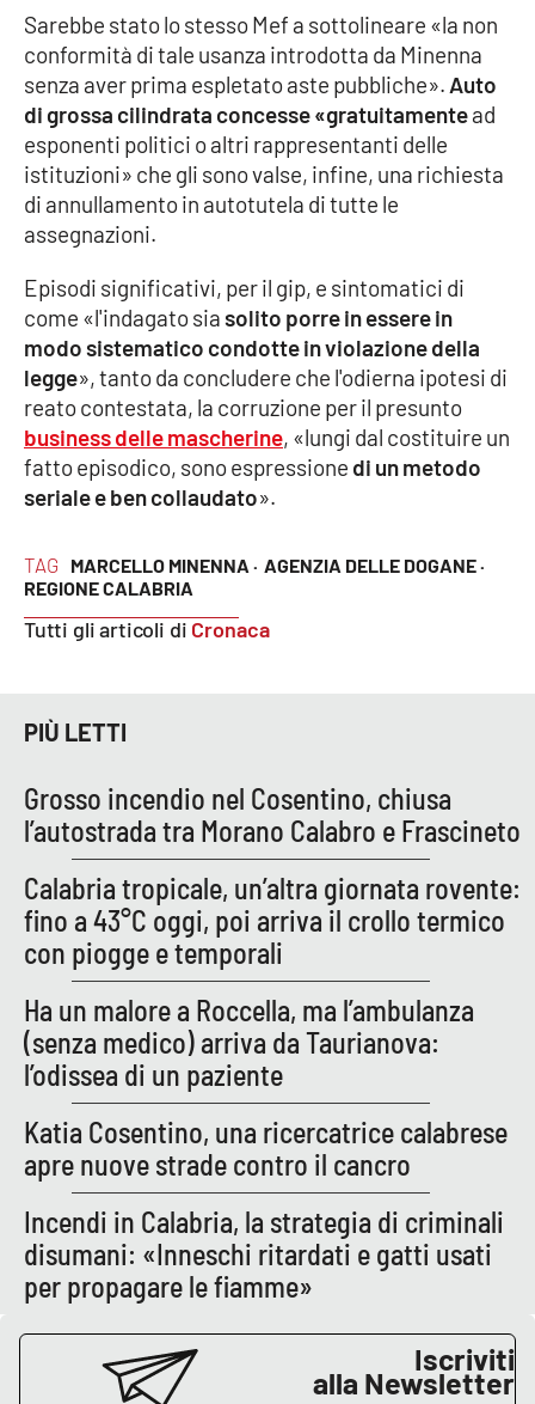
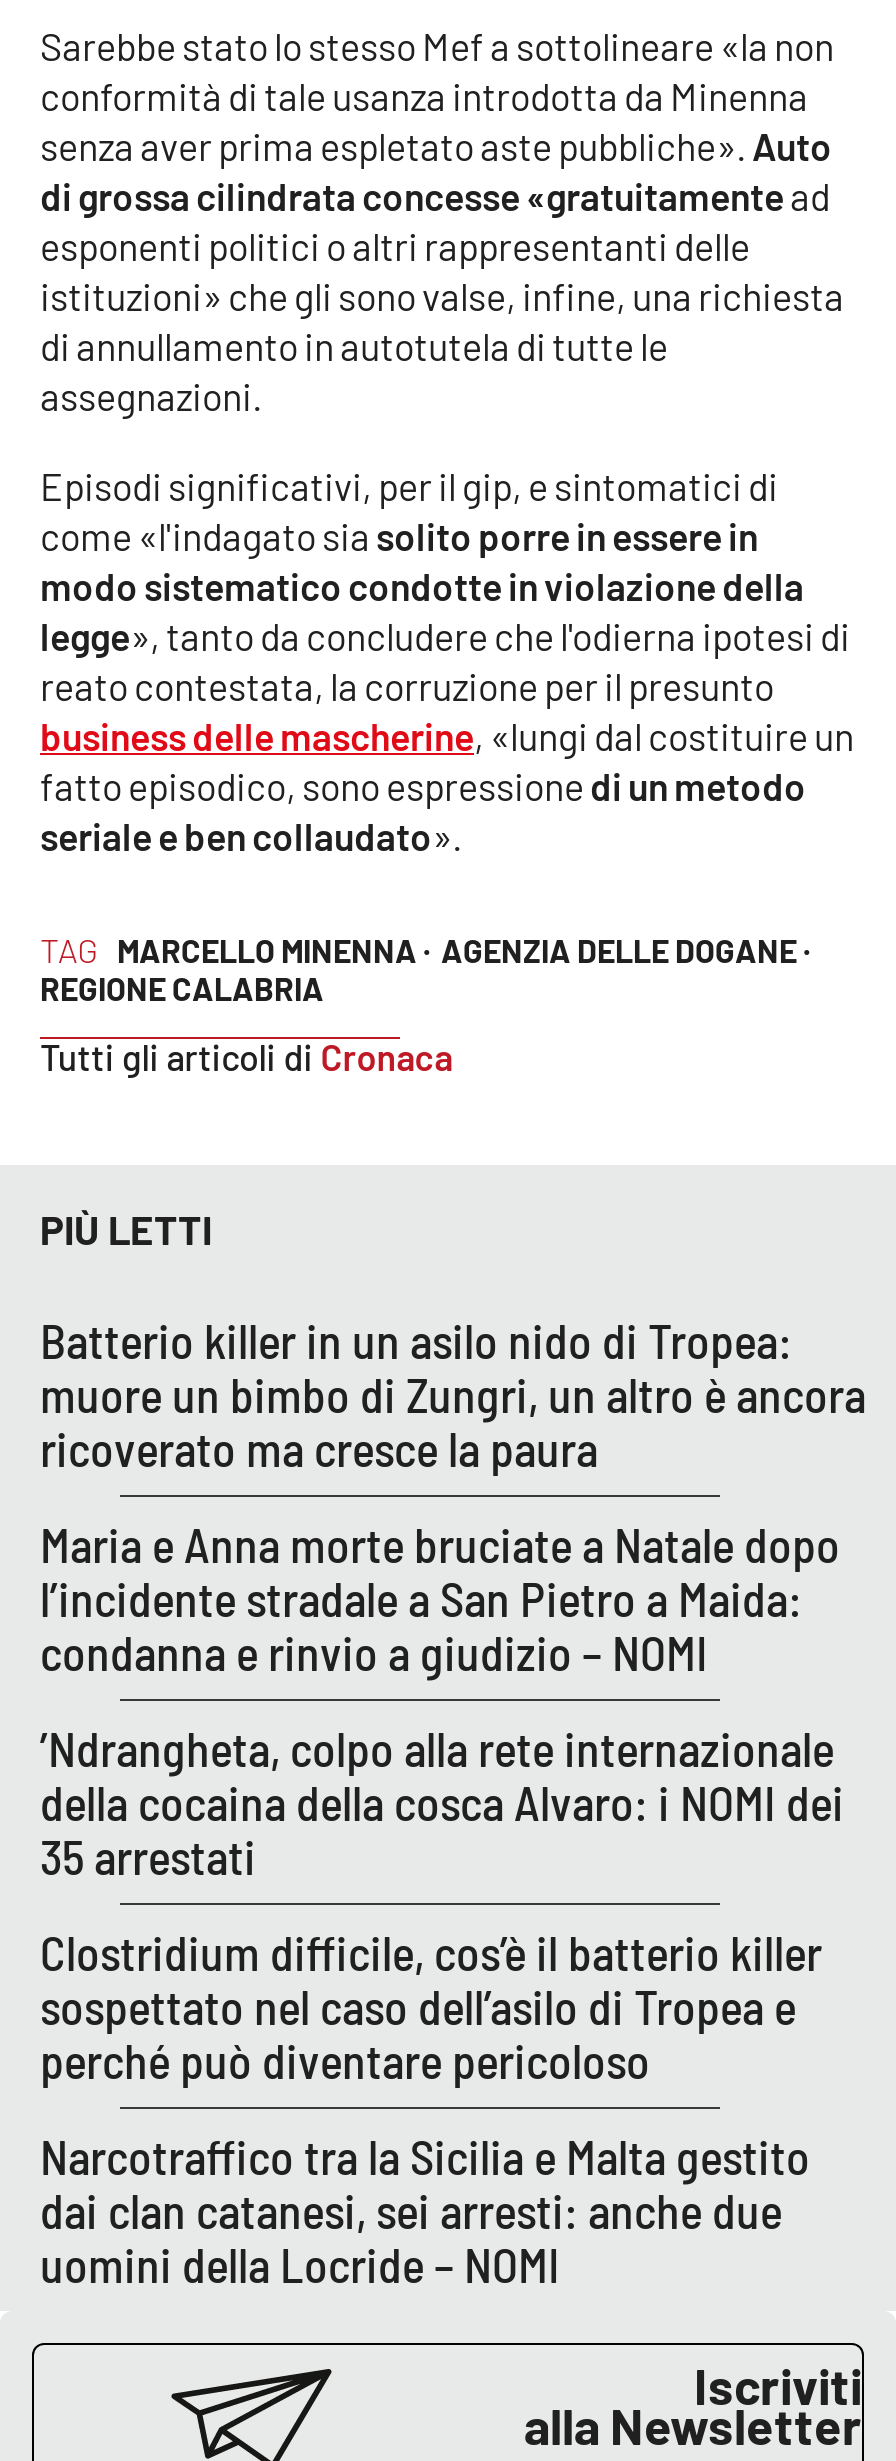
- Grosso incendio nel Cosentino, chiusa
- l’autostrada tra Morano Calabro e Frascineto
+ Batterio killer in un asilo nido di Tropea:
+ muore un bimbo di Zungri, un altro è ancora
+ ricoverato ma cresce la paura

- Calabria tropicale, un’altra giornata rovente:
- fino a 43°C oggi, poi arriva il crollo termico
- con piogge e temporali
+ Maria e Anna morte bruciate a Natale dopo
+ l’incidente stradale a San Pietro a Maida:
+ condanna e rinvio a giudizio – NOMI

- Ha un malore a Roccella, ma l’ambulanza
- (senza medico) arriva da Taurianova:
- l’odissea di un paziente
+ ’Ndrangheta, colpo alla rete internazionale
+ della cocaina della cosca Alvaro: i NOMI dei
+ 35 arrestati

- Katia Cosentino, una ricercatrice calabrese
- apre nuove strade contro il cancro
+ Clostridium difficile, cos’è il batterio killer
+ sospettato nel caso dell’asilo di Tropea e
+ perché può diventare pericoloso

- Incendi in Calabria, la strategia di criminali
- disumani: «Inneschi ritardati e gatti usati
- per propagare le fiamme»
+ Narcotraffico tra la Sicilia e Malta gestito
+ dai clan catanesi, sei arresti: anche due
+ uomini della Locride – NOMI
